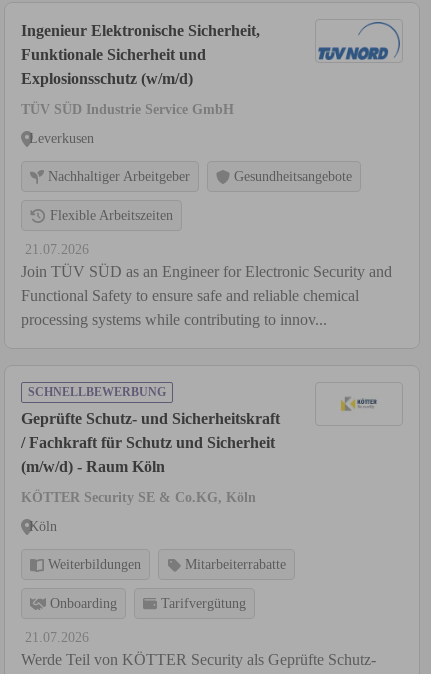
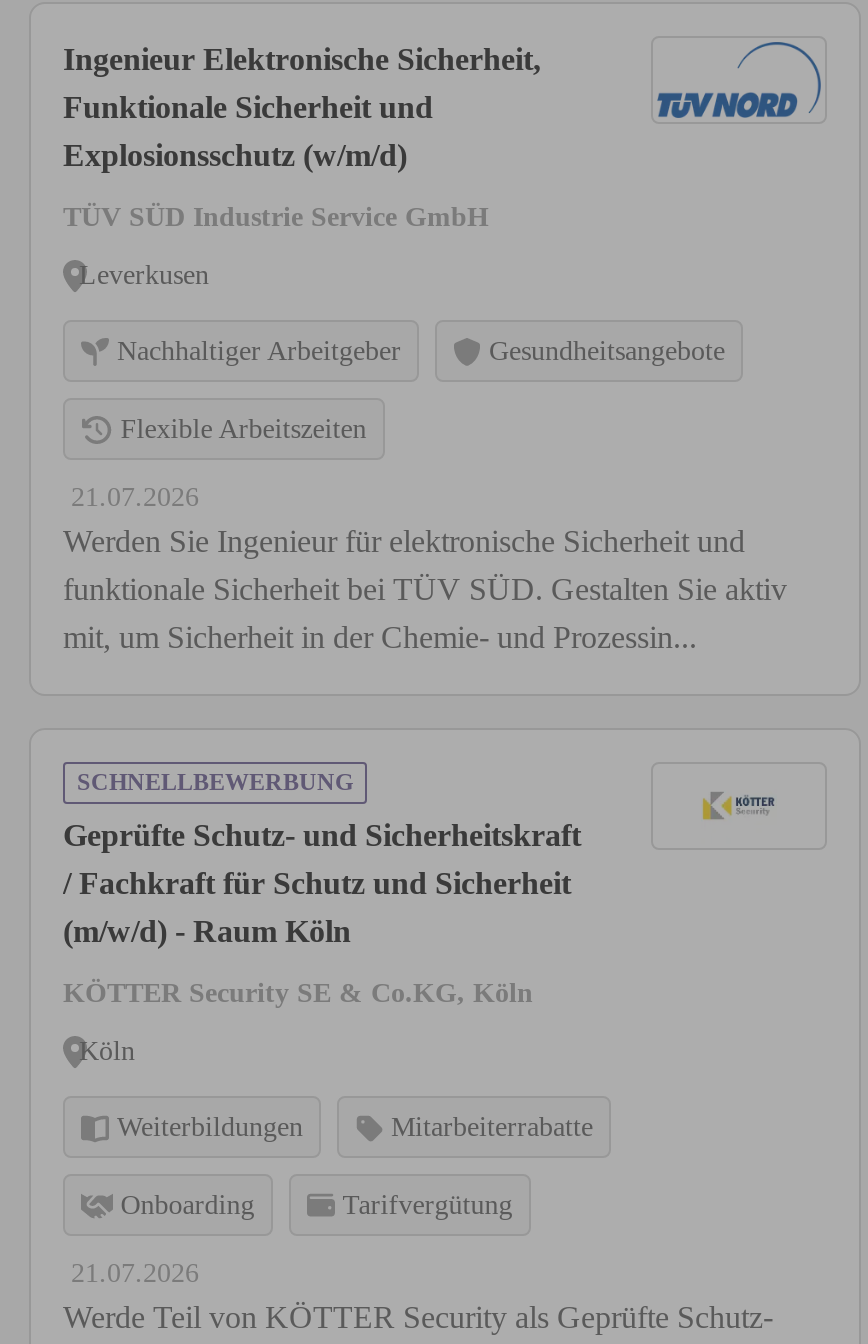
- Join TÜV SÜD as an Engineer for Electronic Security and
- Functional Safety to ensure safe and reliable chemical
- processing systems while contributing to innov...
+ Werden Sie Ingenieur für elektronische Sicherheit und
+ funktionale Sicherheit bei TÜV SÜD. Gestalten Sie aktiv
+ mit, um Sicherheit in der Chemie- und Prozessin...
